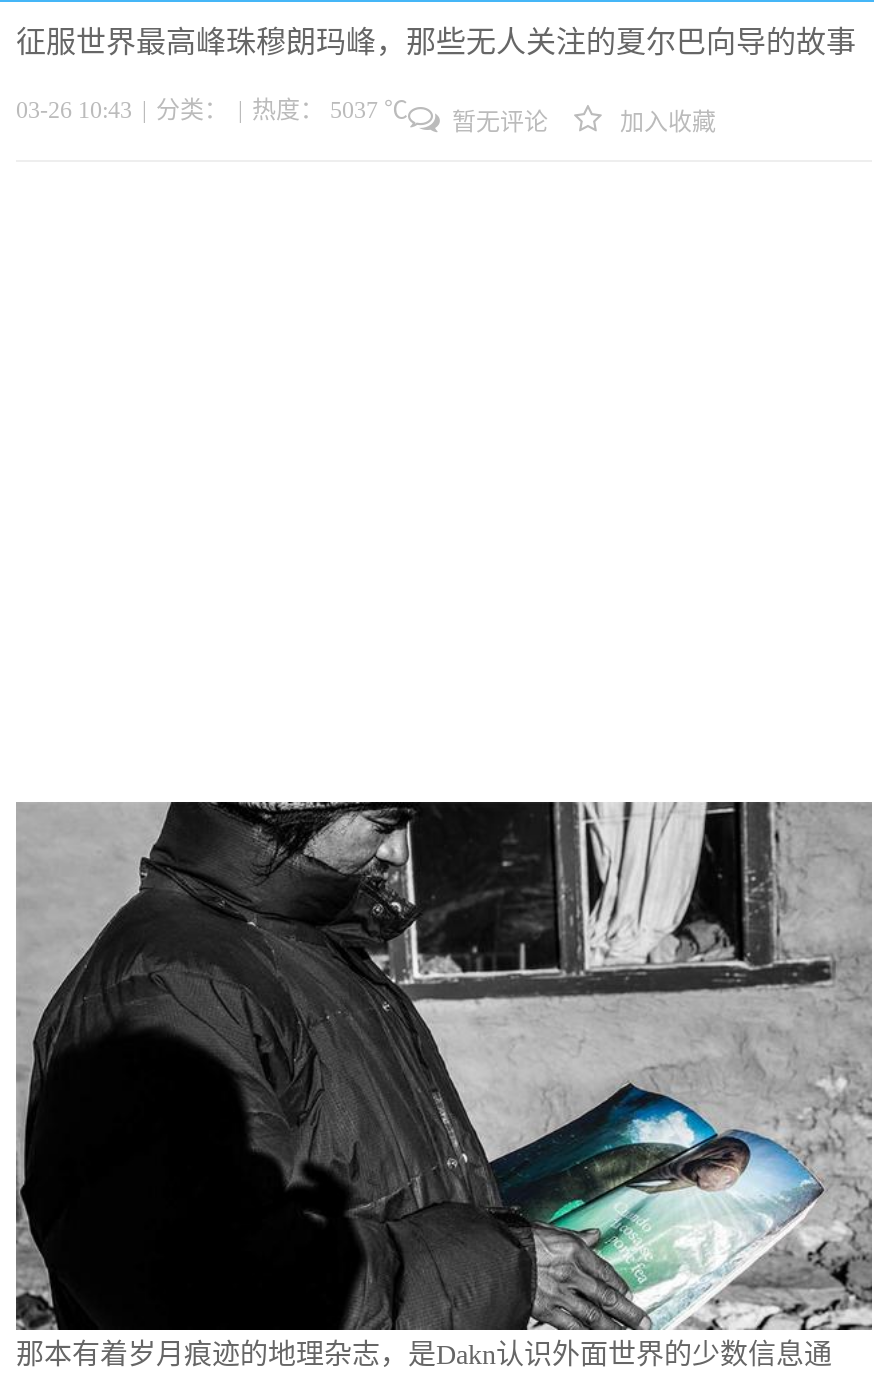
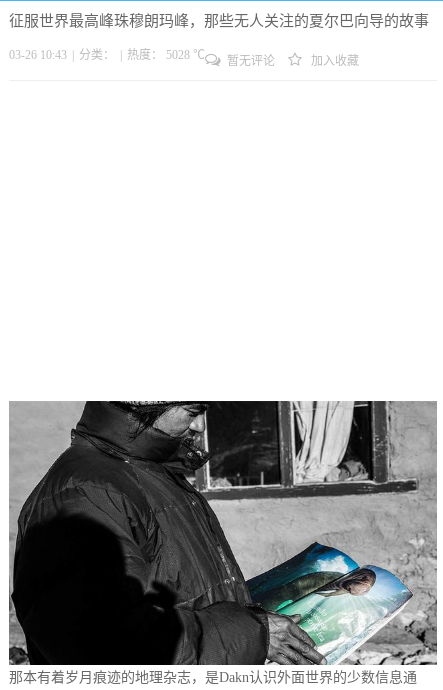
- 03-26 10:43 分类： 热度： 5037 ℃ 暂无评论
+ 03-26 10:43 分类： 热度： 5028 ℃ 暂无评论
